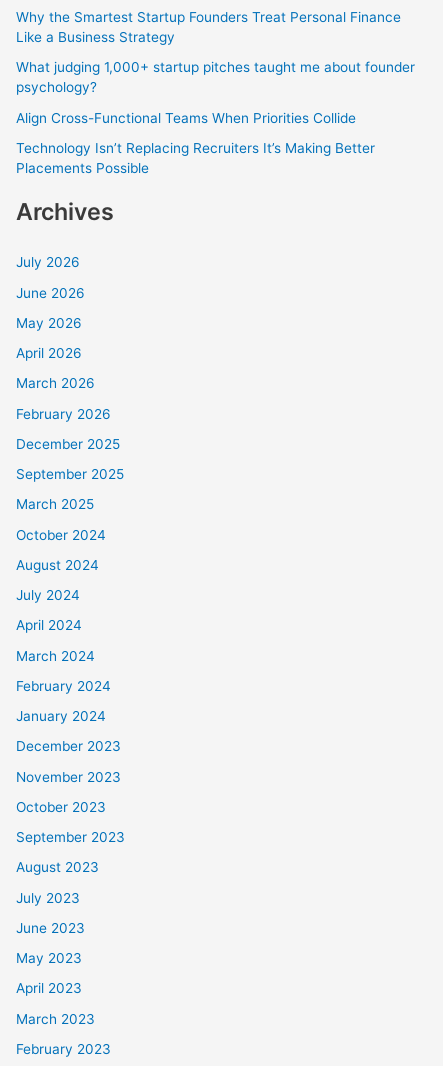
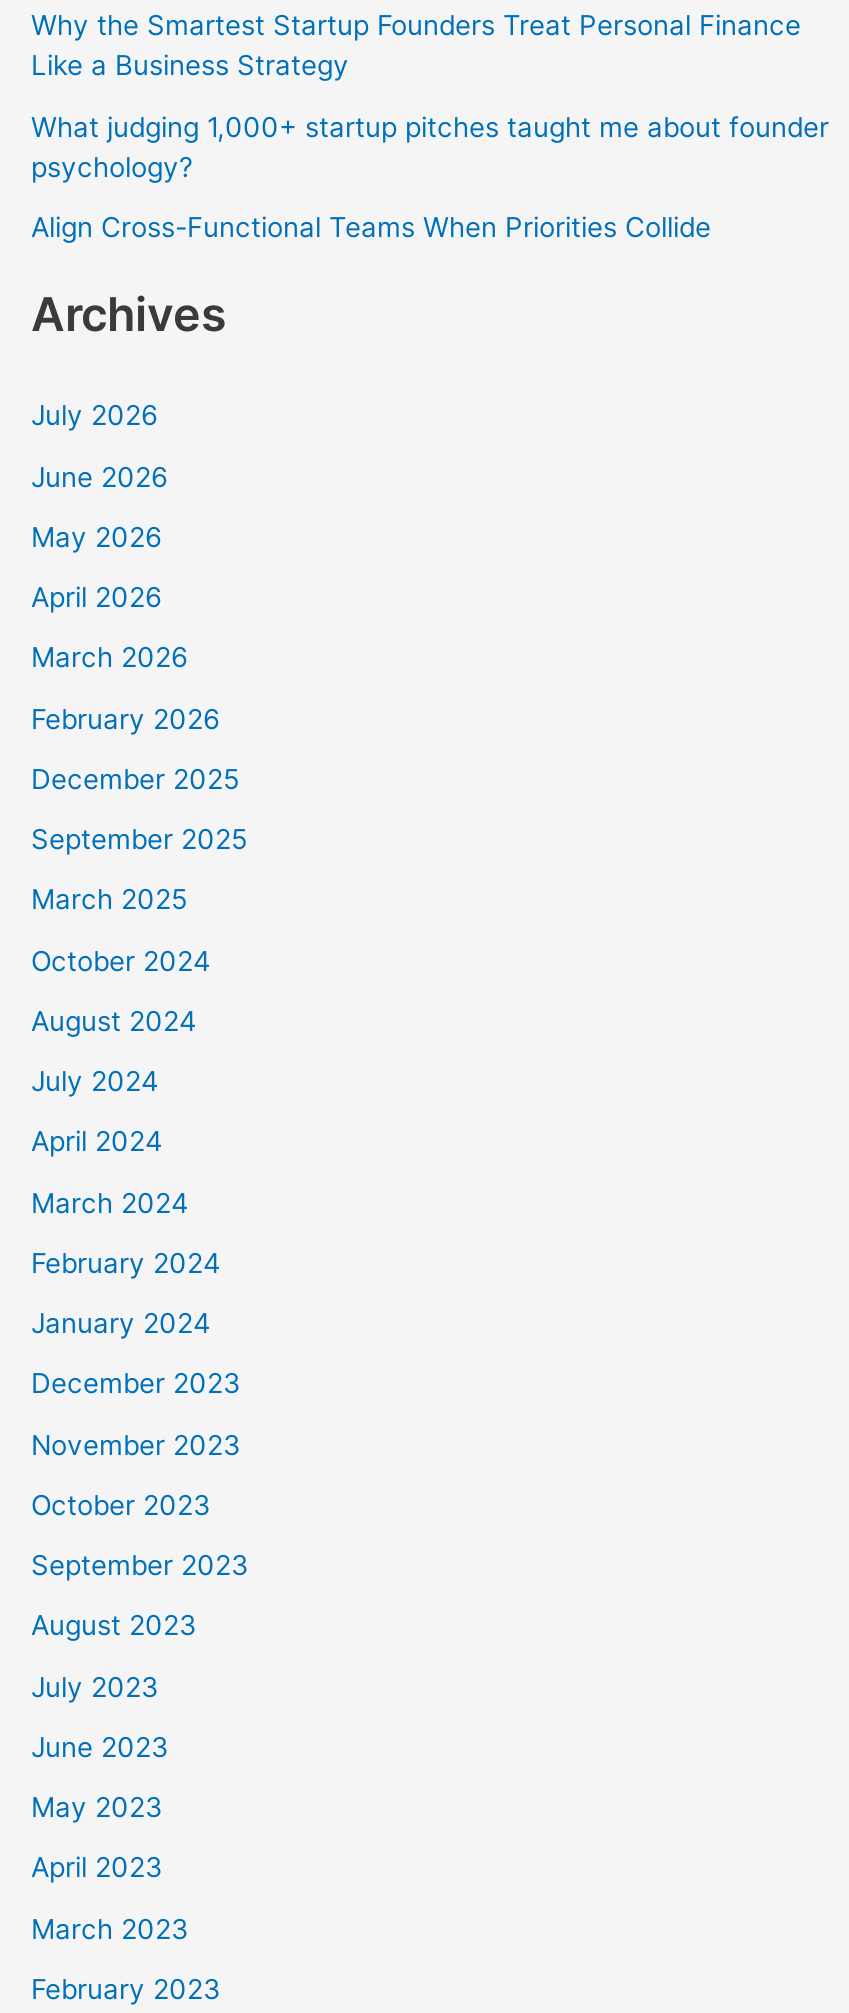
- Technology Isn’t Replacing Recruiters It’s Making Better
- Placements Possible
